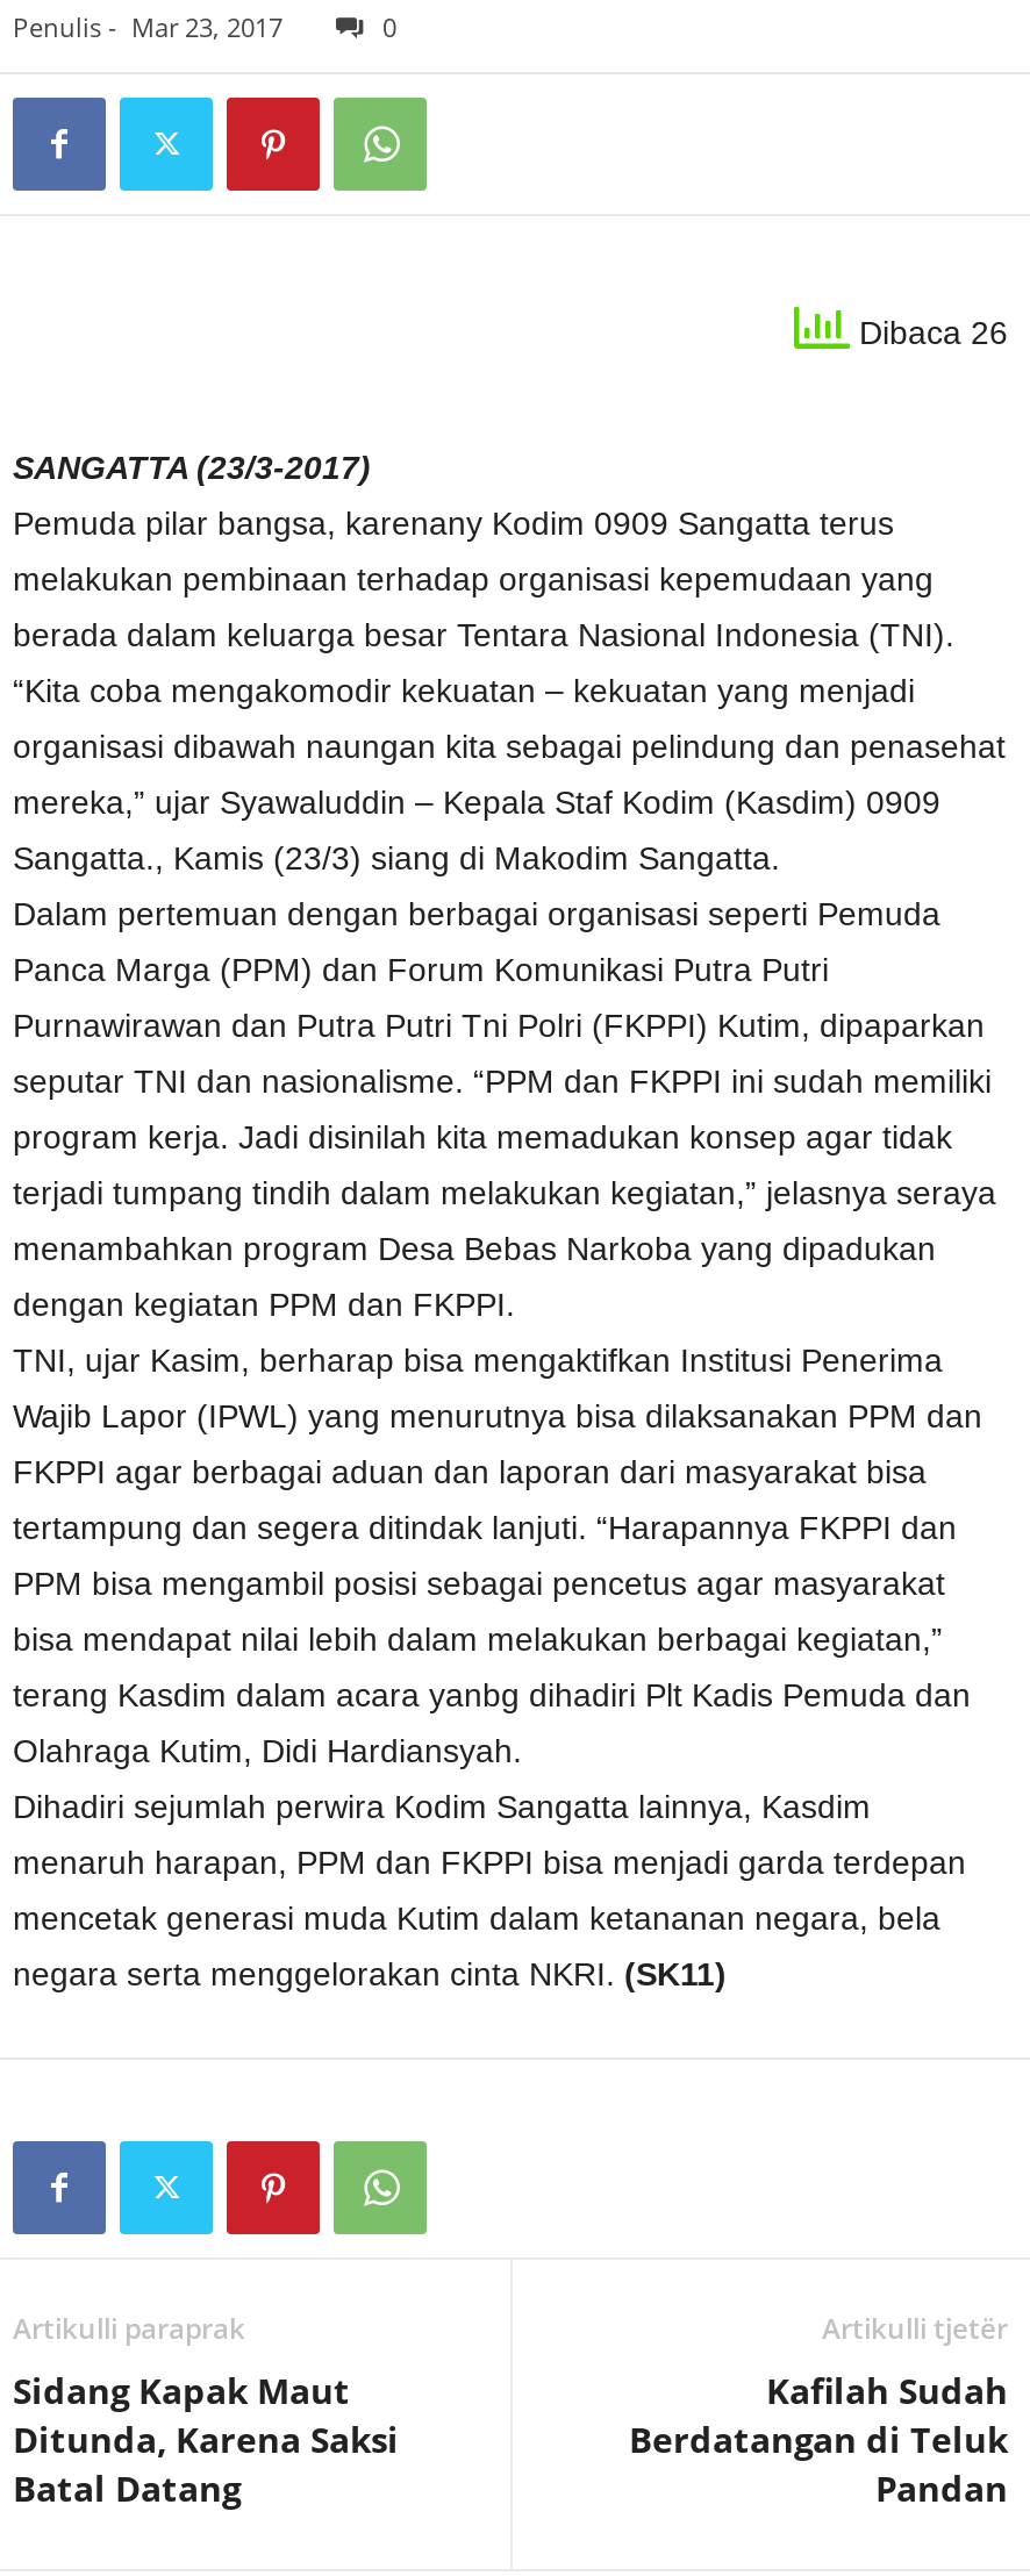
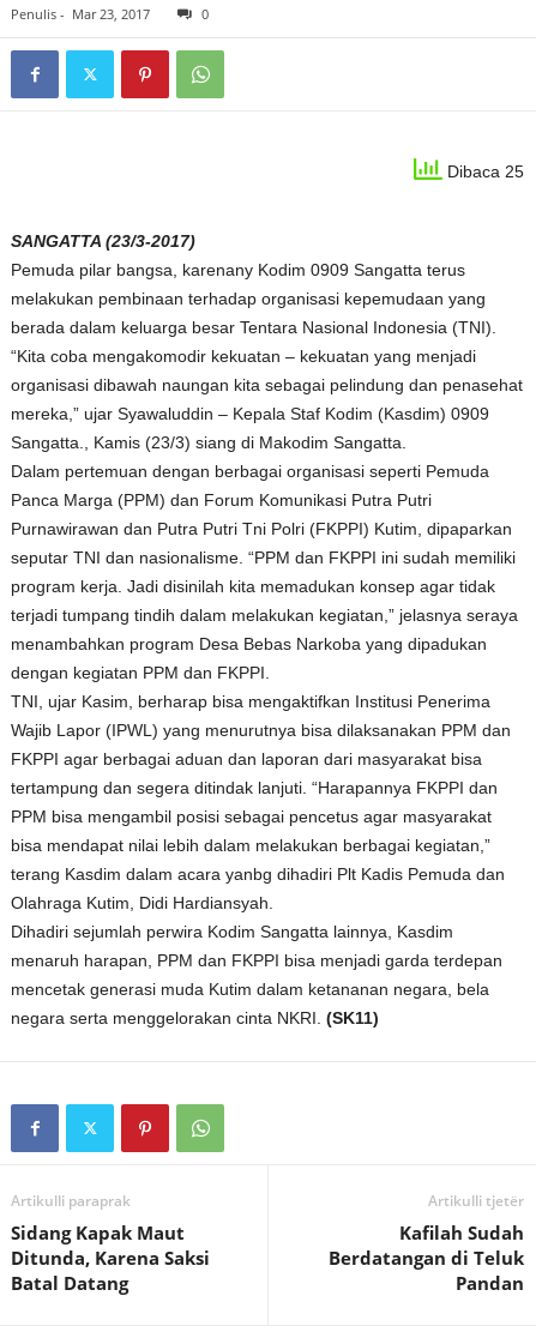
- Dibaca 26
+ Dibaca 25
